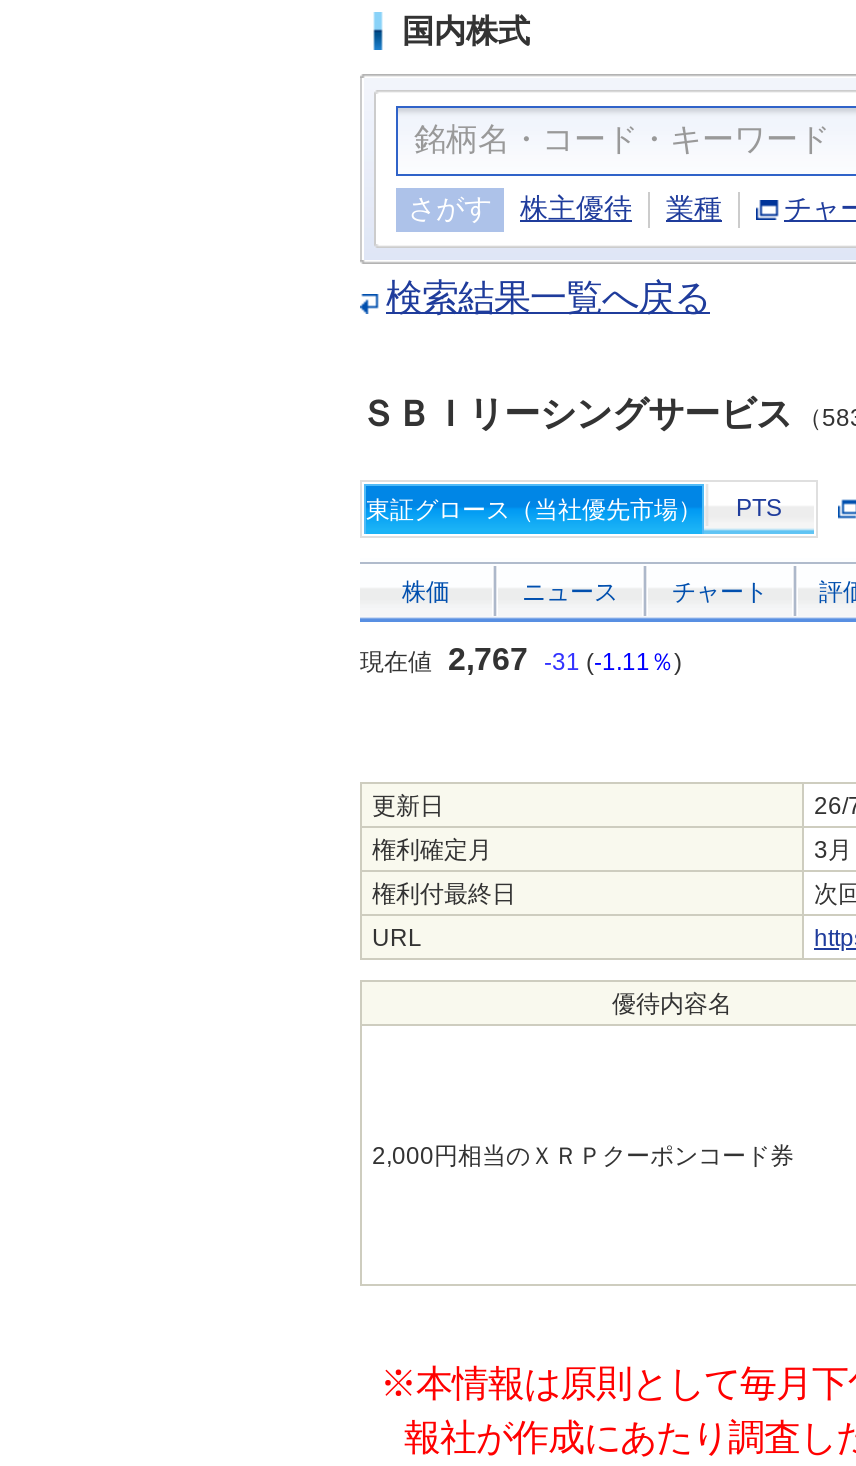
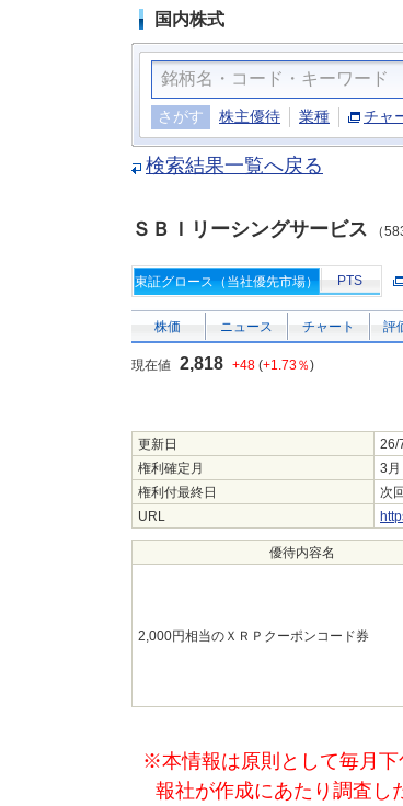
- 現在値 2,767 -31 (-1.11％)
+ 現在値 2,818 +48 (+1.73％)
